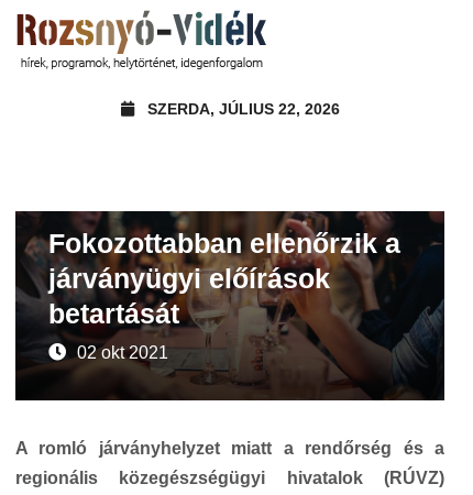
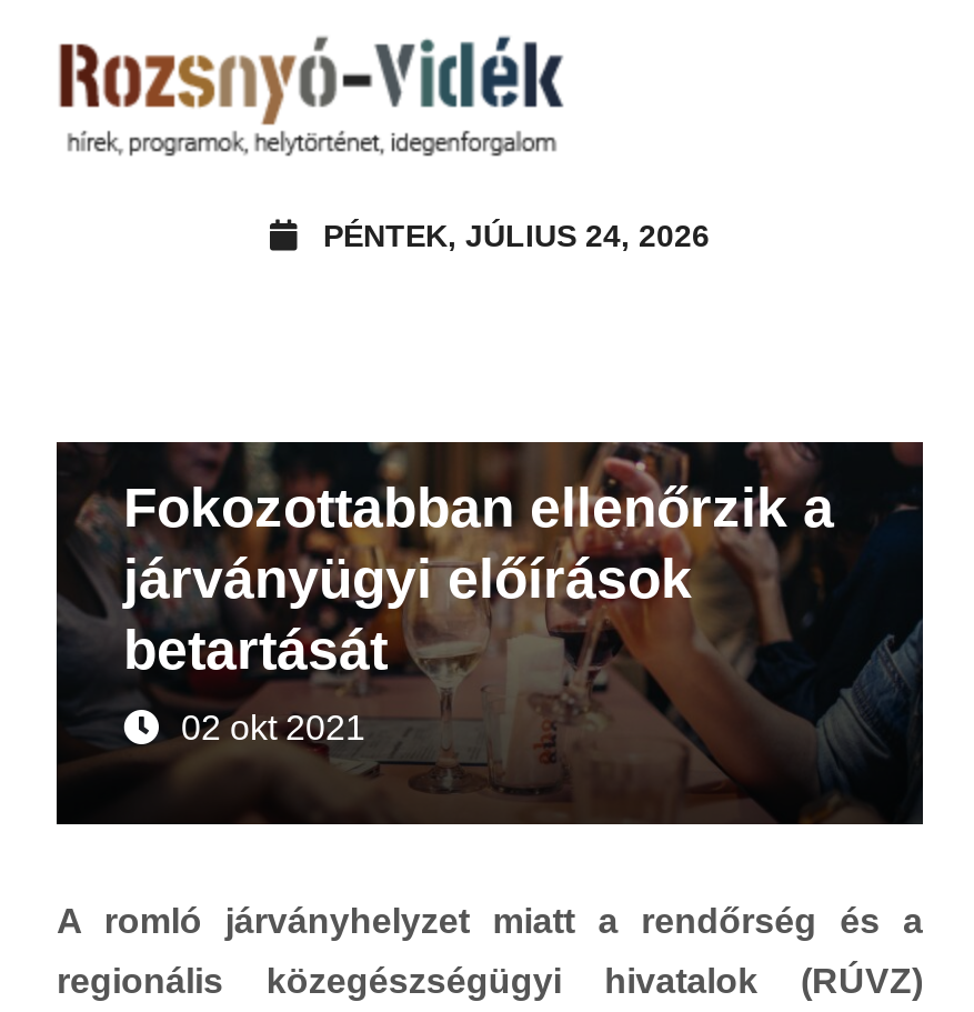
- SZERDA, JÚLIUS 22, 2026
+ PÉNTEK, JÚLIUS 24, 2026
